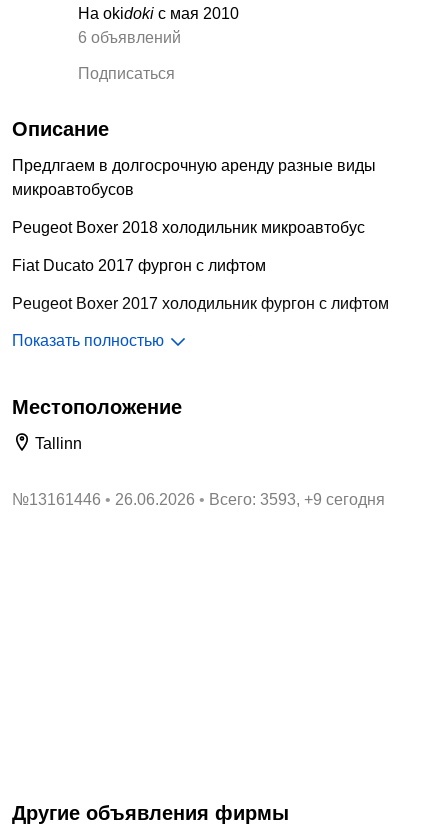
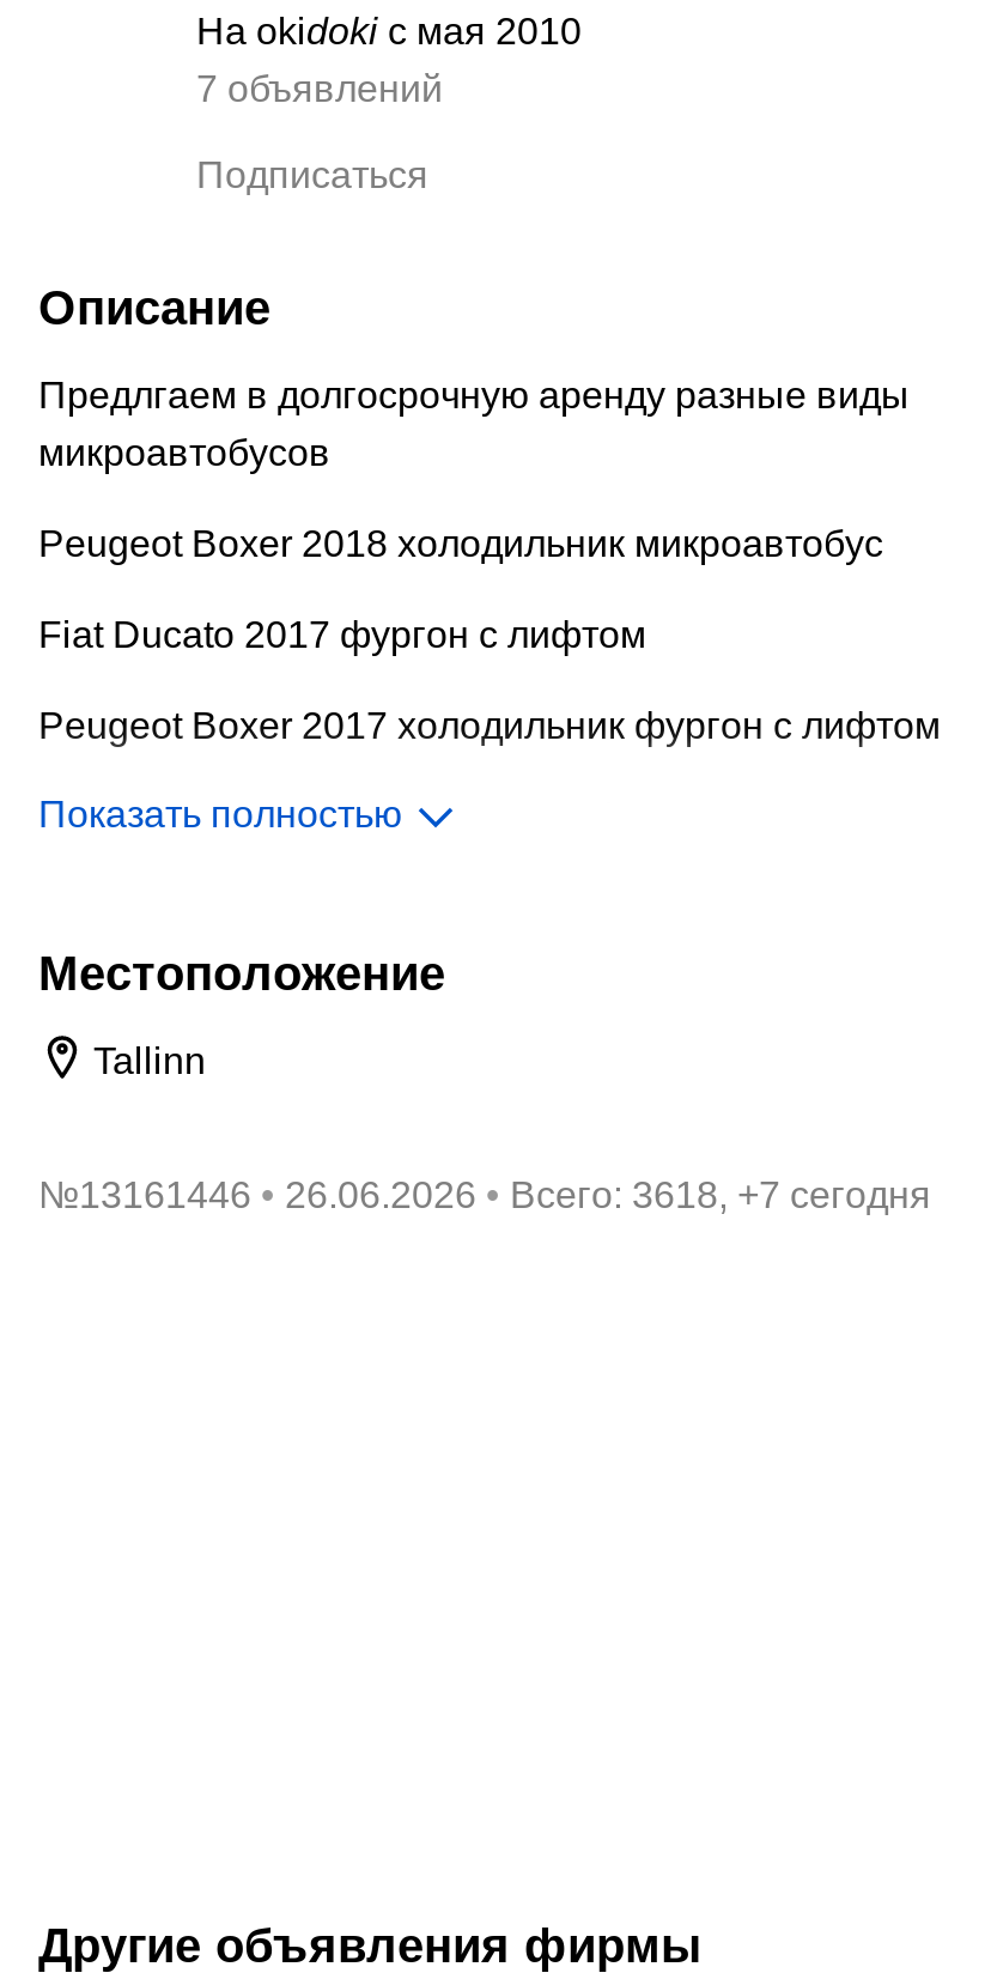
- 6 объявлений
+ 7 объявлений

- Всего: 3593, +9 сегодня
+ Всего: 3618, +7 сегодня
